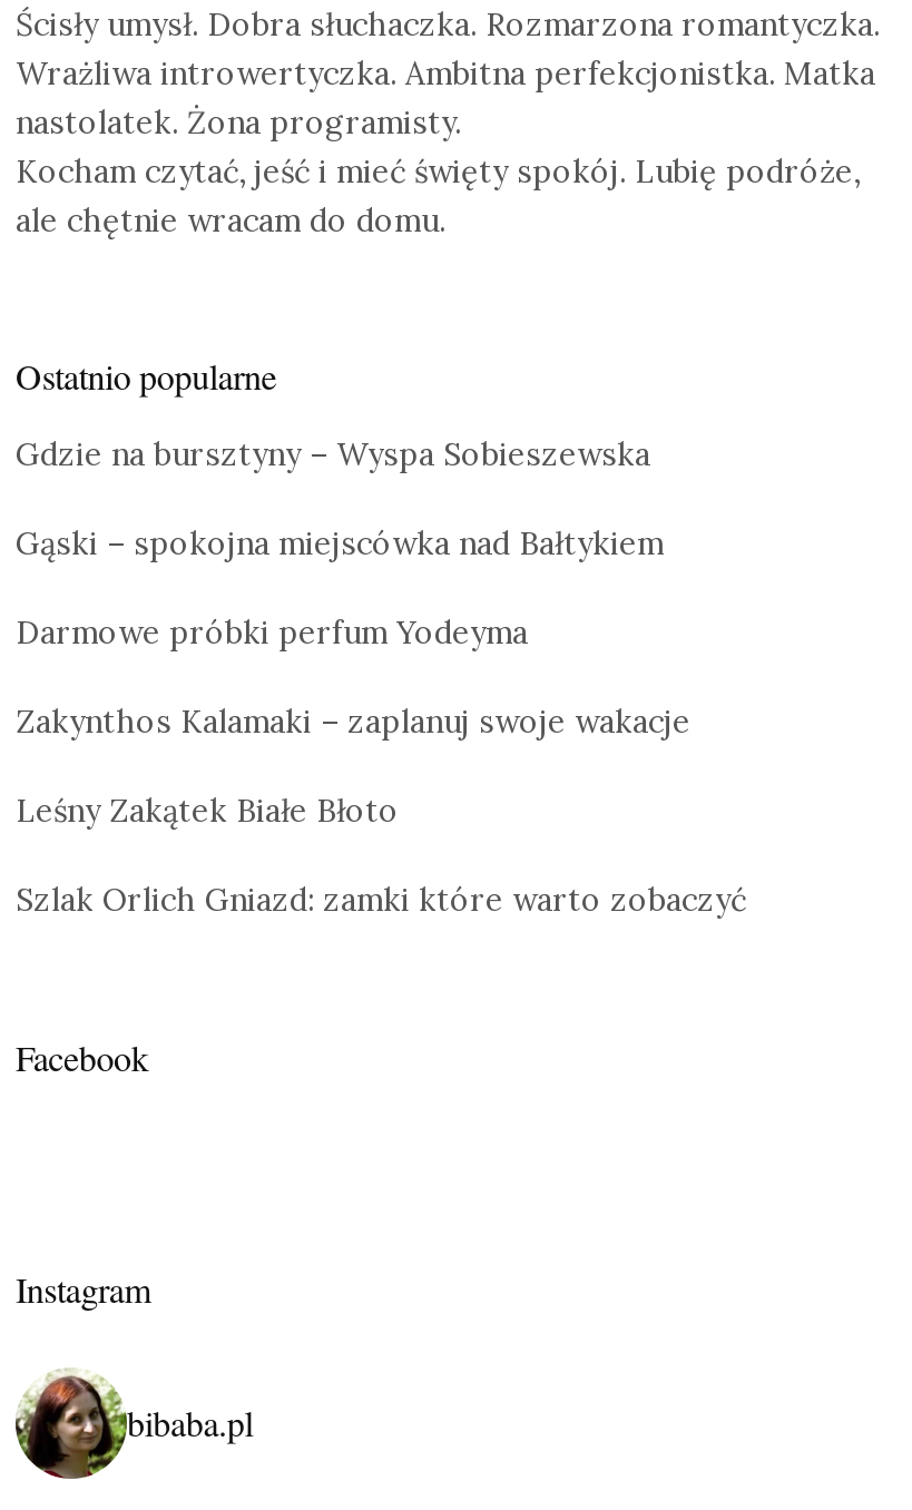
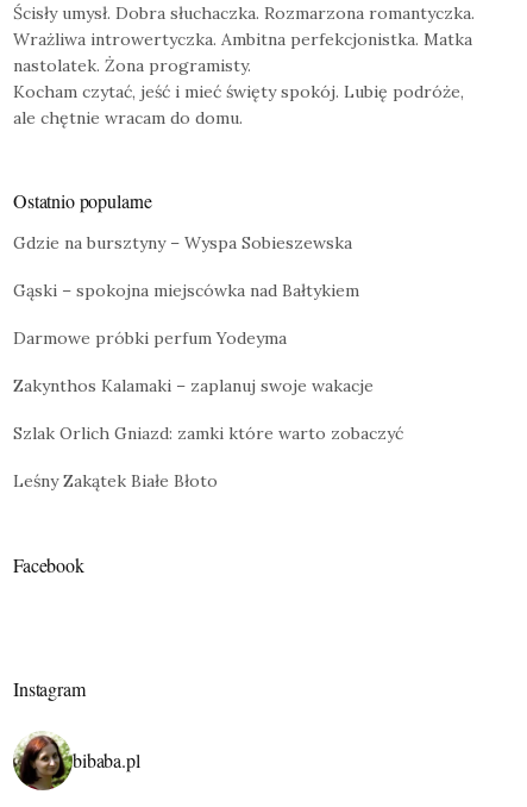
moved down: Leśny Zakątek Białe Błoto

moved up: Szlak Orlich Gniazd: zamki które warto zobaczyć
